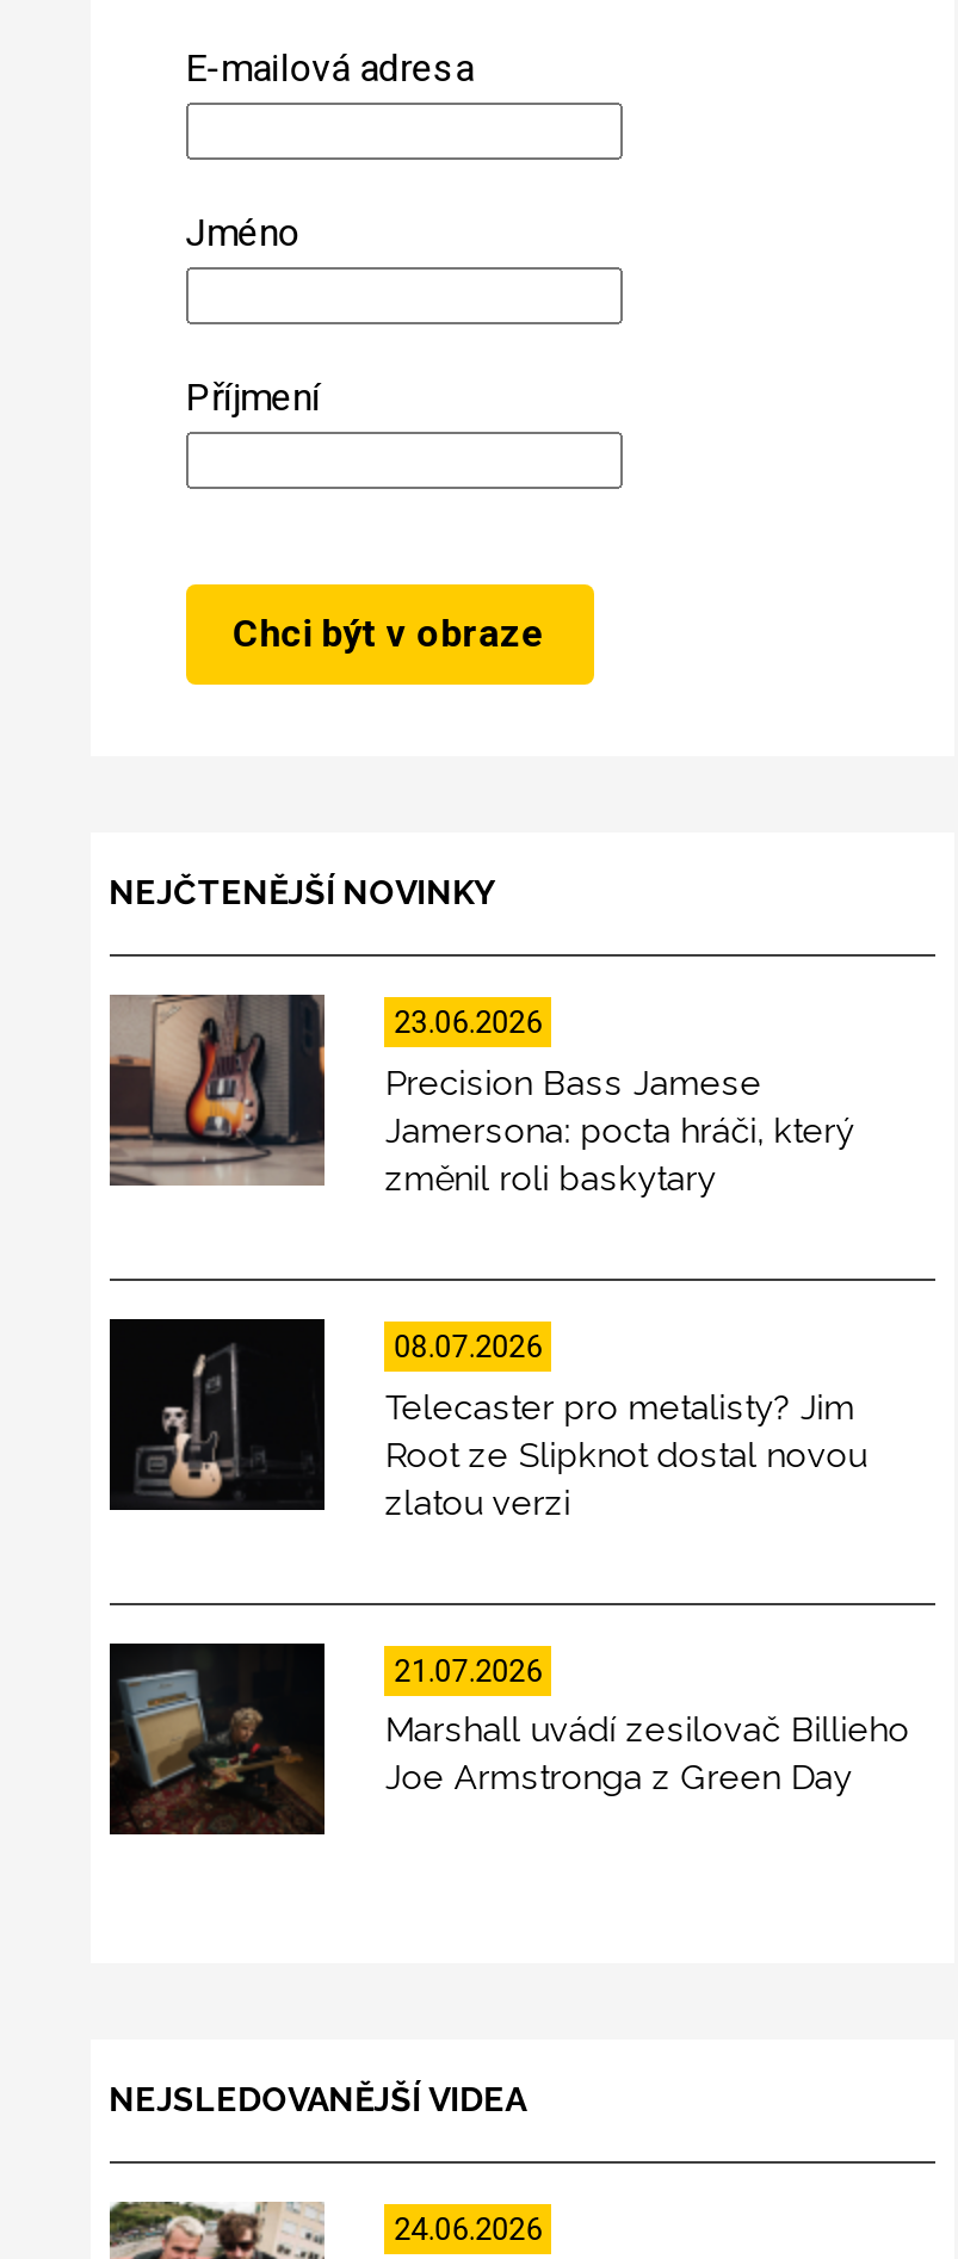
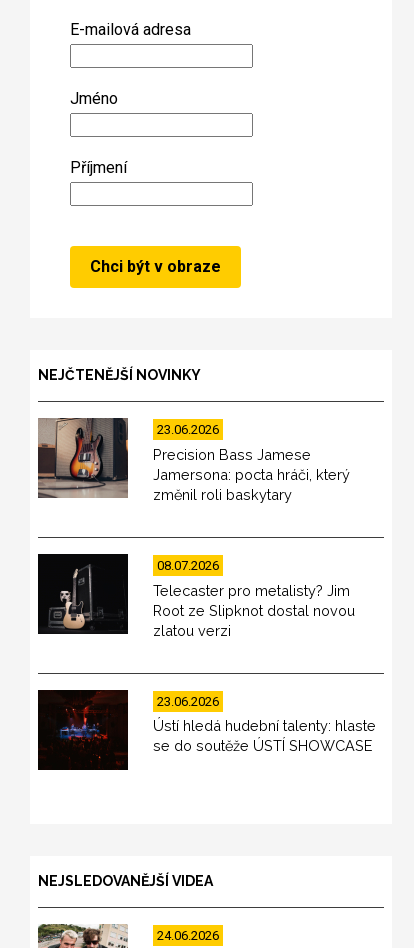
- [image]
- Marshall uvádí zesilovač Billieho
- Joe Armstronga z Green Day
+ [image]
+ Ústí hledá hudební talenty: hlaste
+ se do soutěže ÚSTÍ SHOWCASE

- 21.07.2026
+ 23.06.2026
